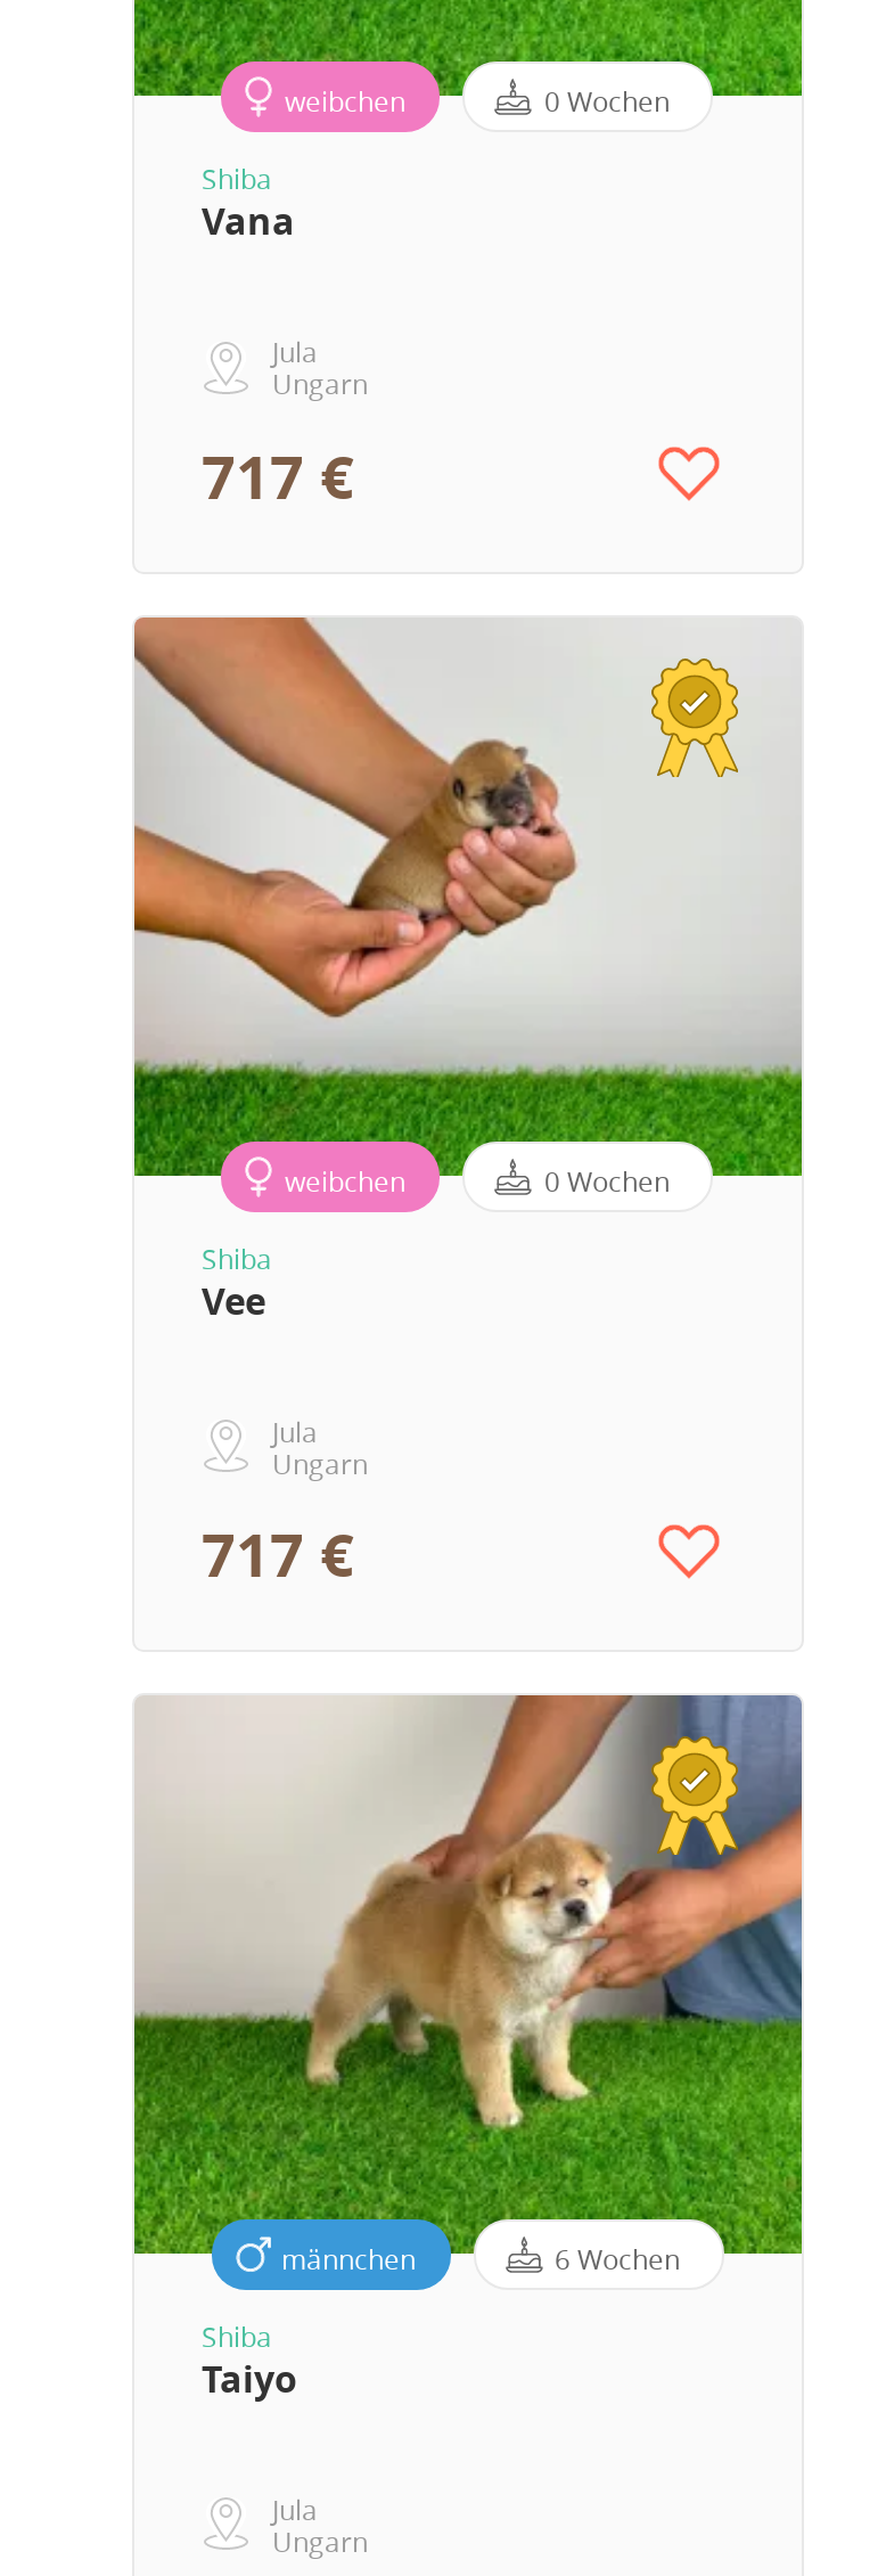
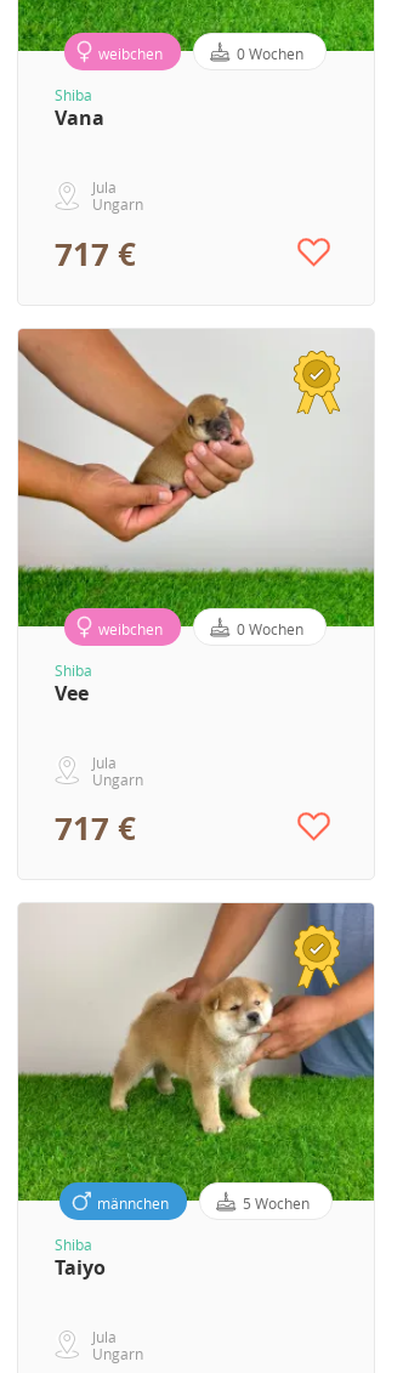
- 6 Wochen
+ 5 Wochen
